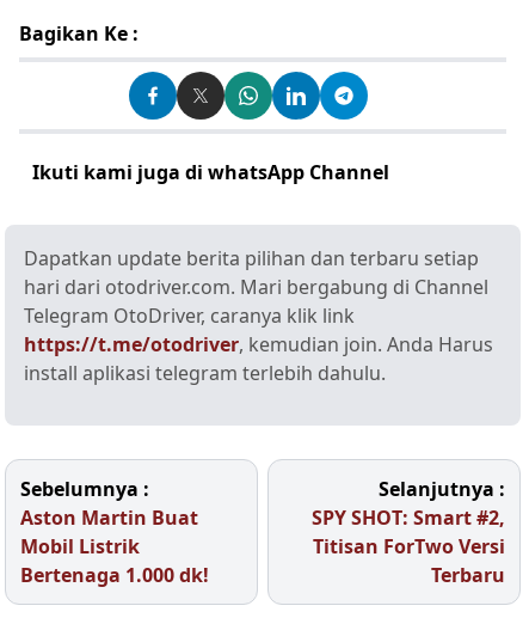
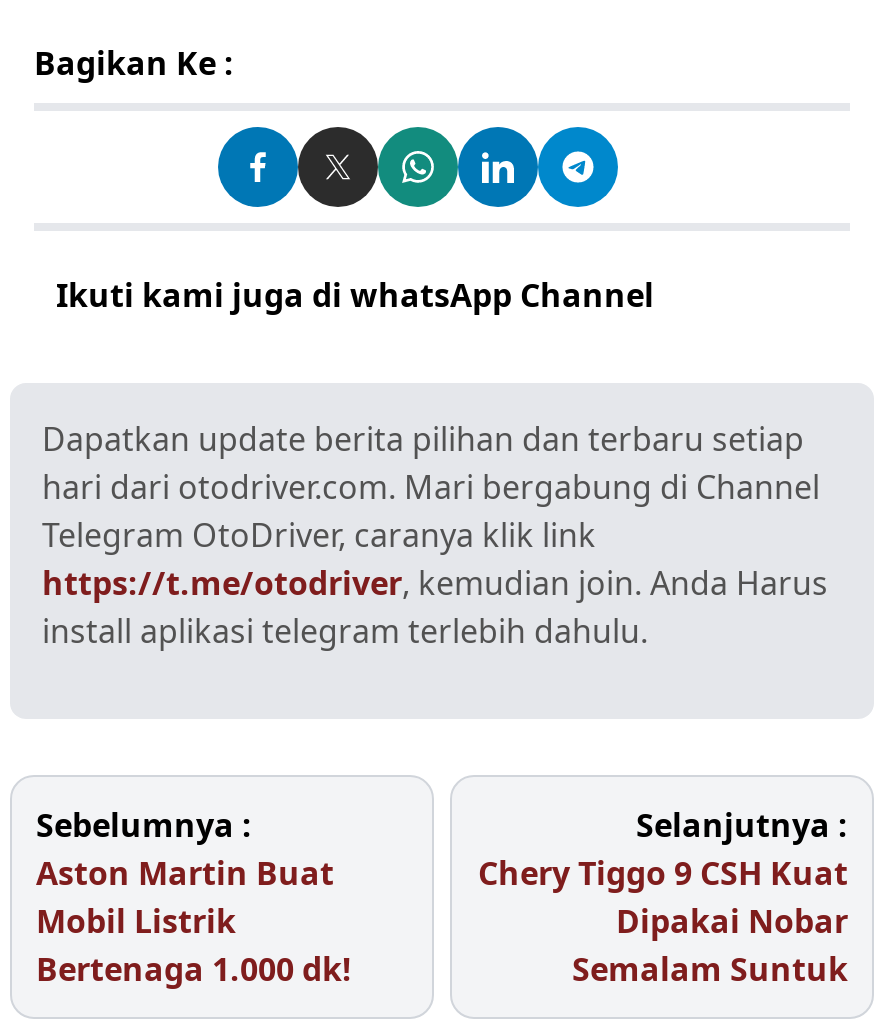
- SPY SHOT: Smart #2,
- Titisan ForTwo Versi
- Terbaru
+ Chery Tiggo 9 CSH Kuat
+ Dipakai Nobar
+ Semalam Suntuk
